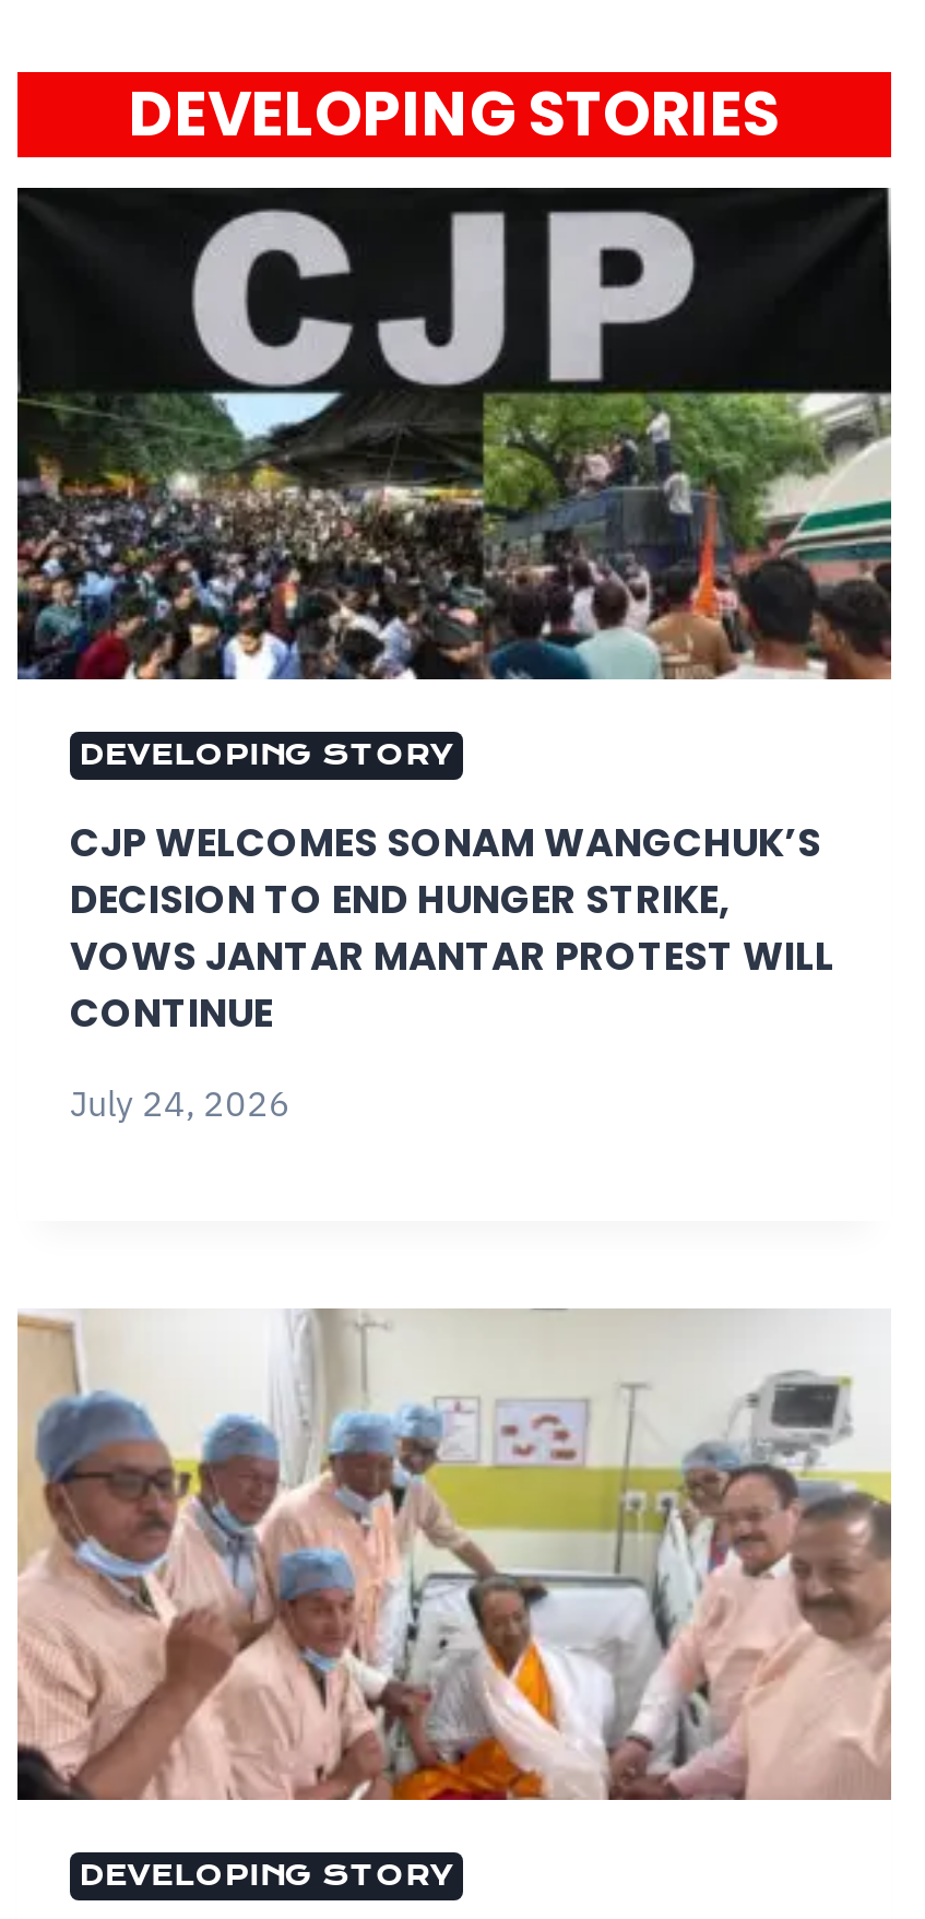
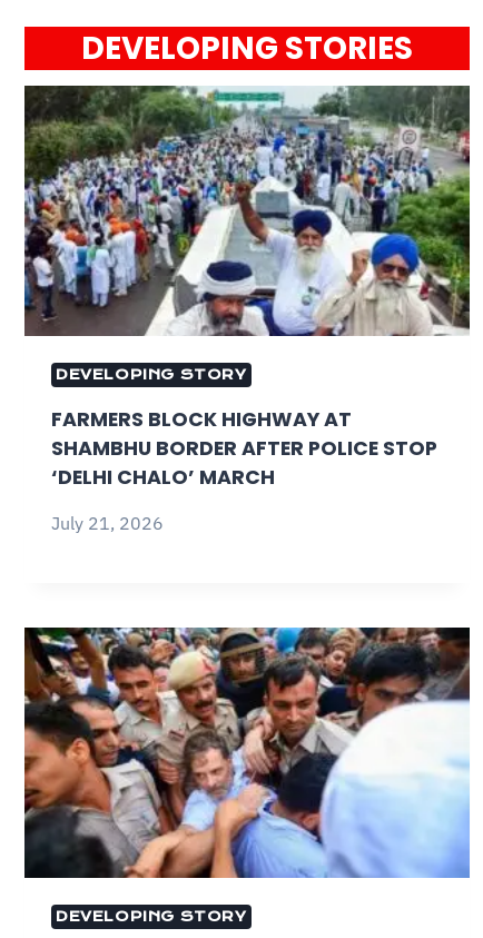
- [image]
+ [image]

- CJP WELCOMES SONAM WANGCHUK’S
- DECISION TO END HUNGER STRIKE,
- VOWS JANTAR MANTAR PROTEST WILL
- CONTINUE
+ FARMERS BLOCK HIGHWAY AT
+ SHAMBHU BORDER AFTER POLICE STOP
+ ‘DELHI CHALO’ MARCH

- July 24, 2026
+ July 21, 2026

- [image]
+ [image]
